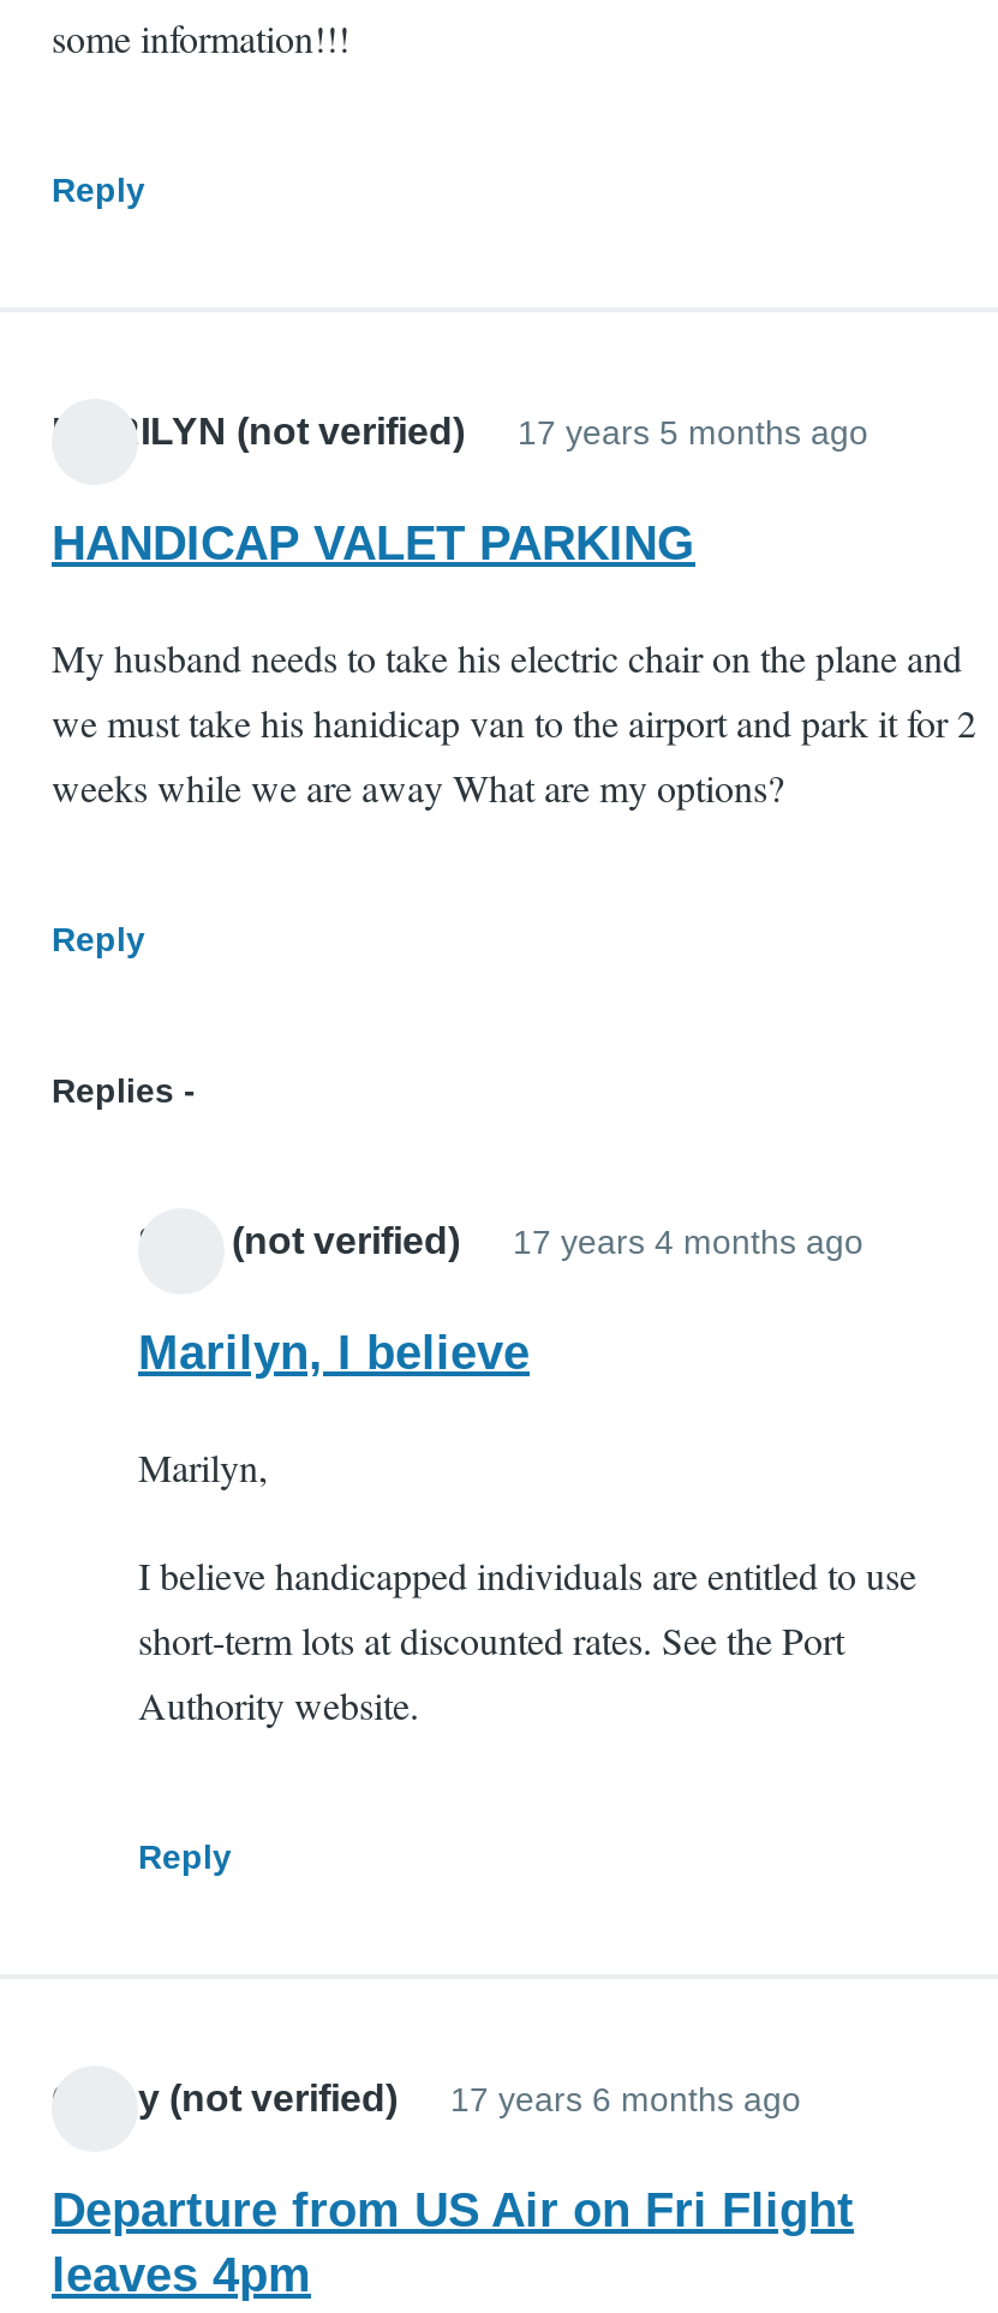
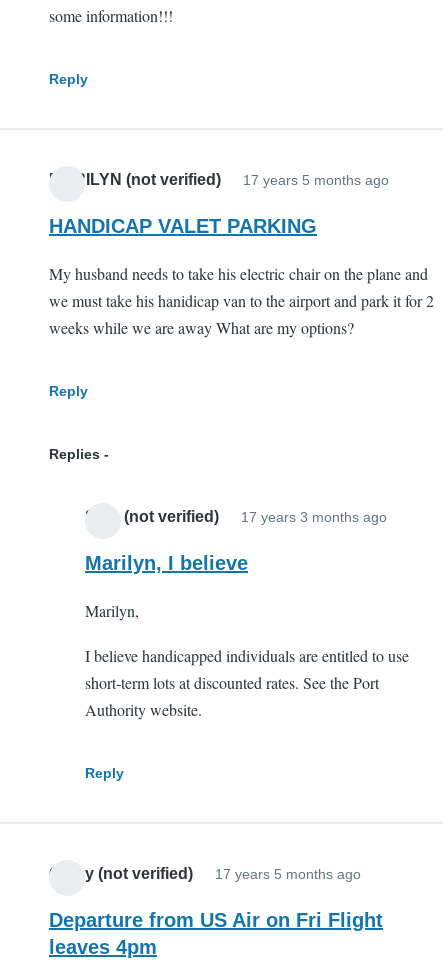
- 17 years 4 months ago
+ 17 years 3 months ago

- 17 years 6 months ago
+ 17 years 5 months ago
